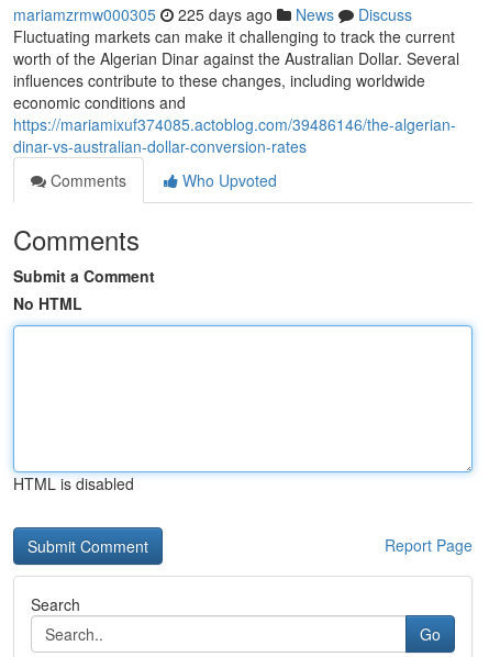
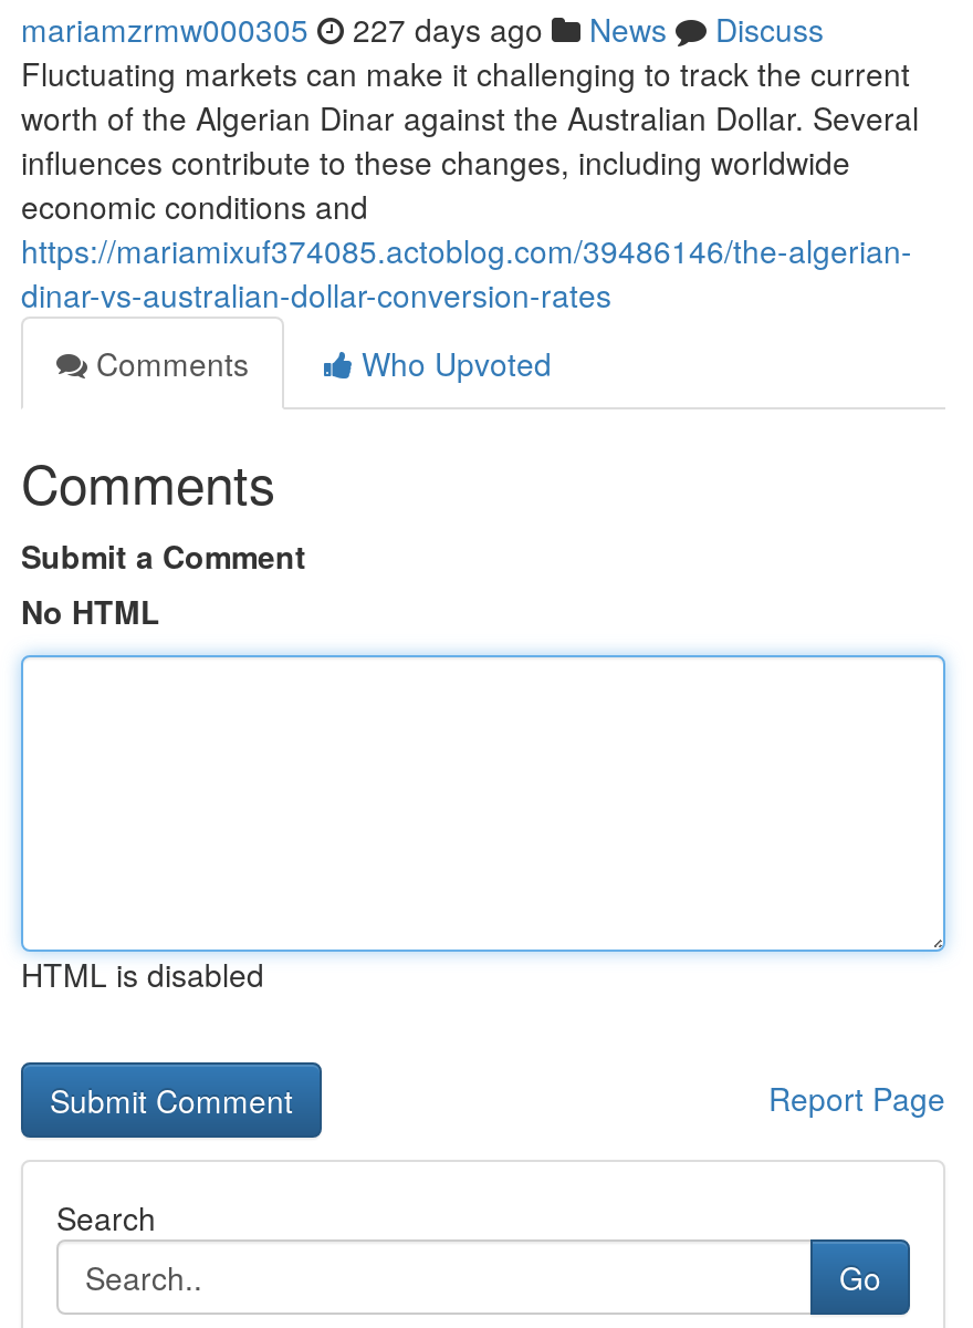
- mariamzrmw000305 225 days ago News Discuss
+ mariamzrmw000305 227 days ago News Discuss
